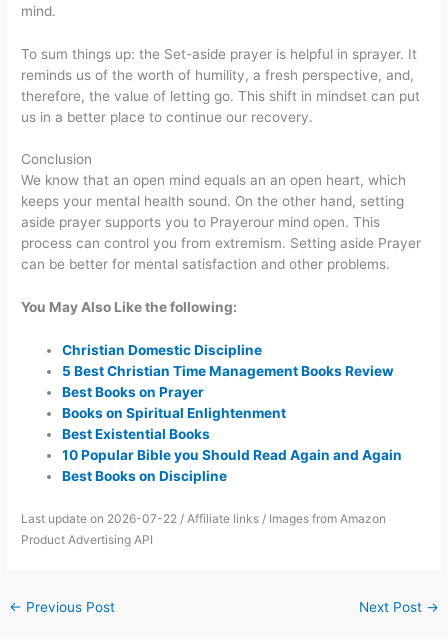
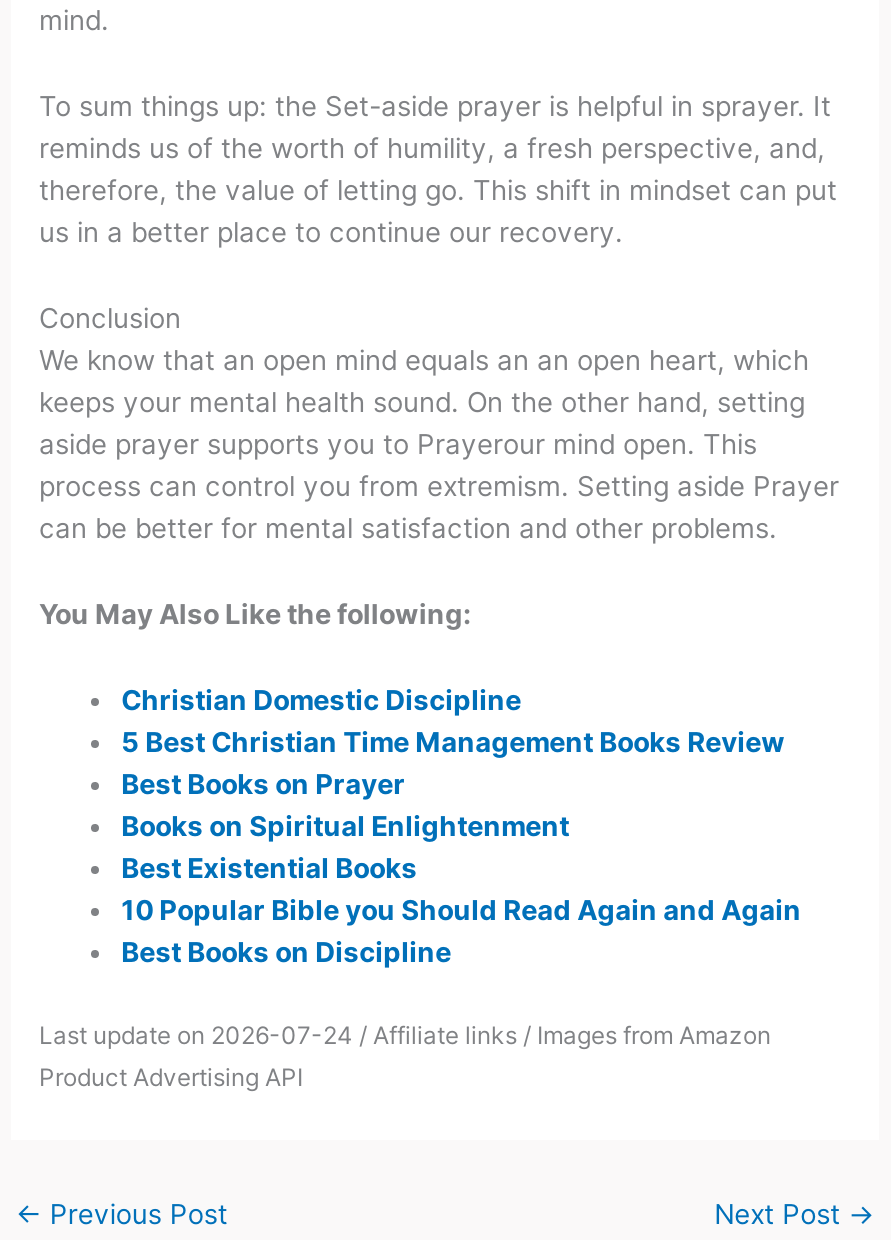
- Last update on 2026-07-22 / Affiliate links / Images from Amazon
+ Last update on 2026-07-24 / Affiliate links / Images from Amazon
